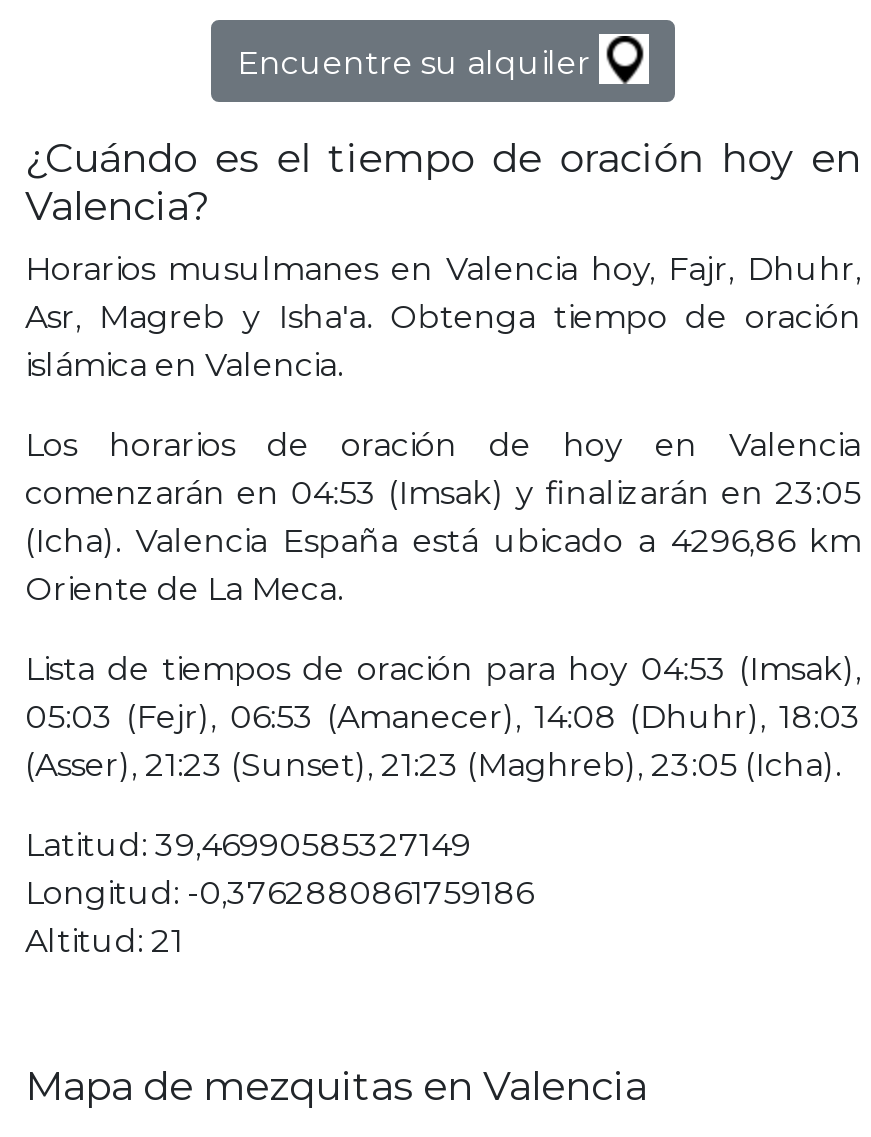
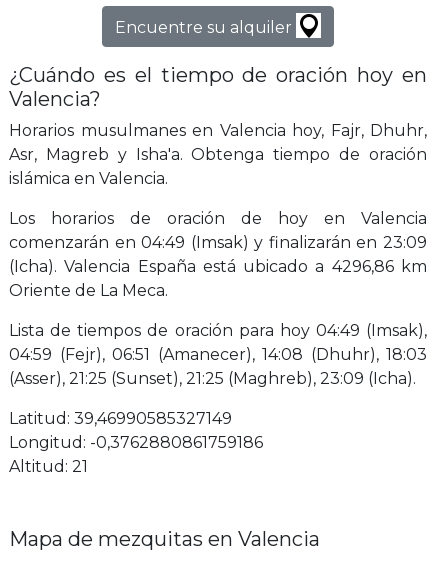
- comenzarán en 04:53 (Imsak) y finalizarán en 23:05
+ comenzarán en 04:49 (Imsak) y finalizarán en 23:09

- Lista de tiempos de oración para hoy 04:53 (Imsak),
+ Lista de tiempos de oración para hoy 04:49 (Imsak),

- 05:03 (Fejr), 06:53 (Amanecer), 14:08 (Dhuhr), 18:03
+ 04:59 (Fejr), 06:51 (Amanecer), 14:08 (Dhuhr), 18:03

- (Asser), 21:23 (Sunset), 21:23 (Maghreb), 23:05 (Icha).
+ (Asser), 21:25 (Sunset), 21:25 (Maghreb), 23:09 (Icha).
